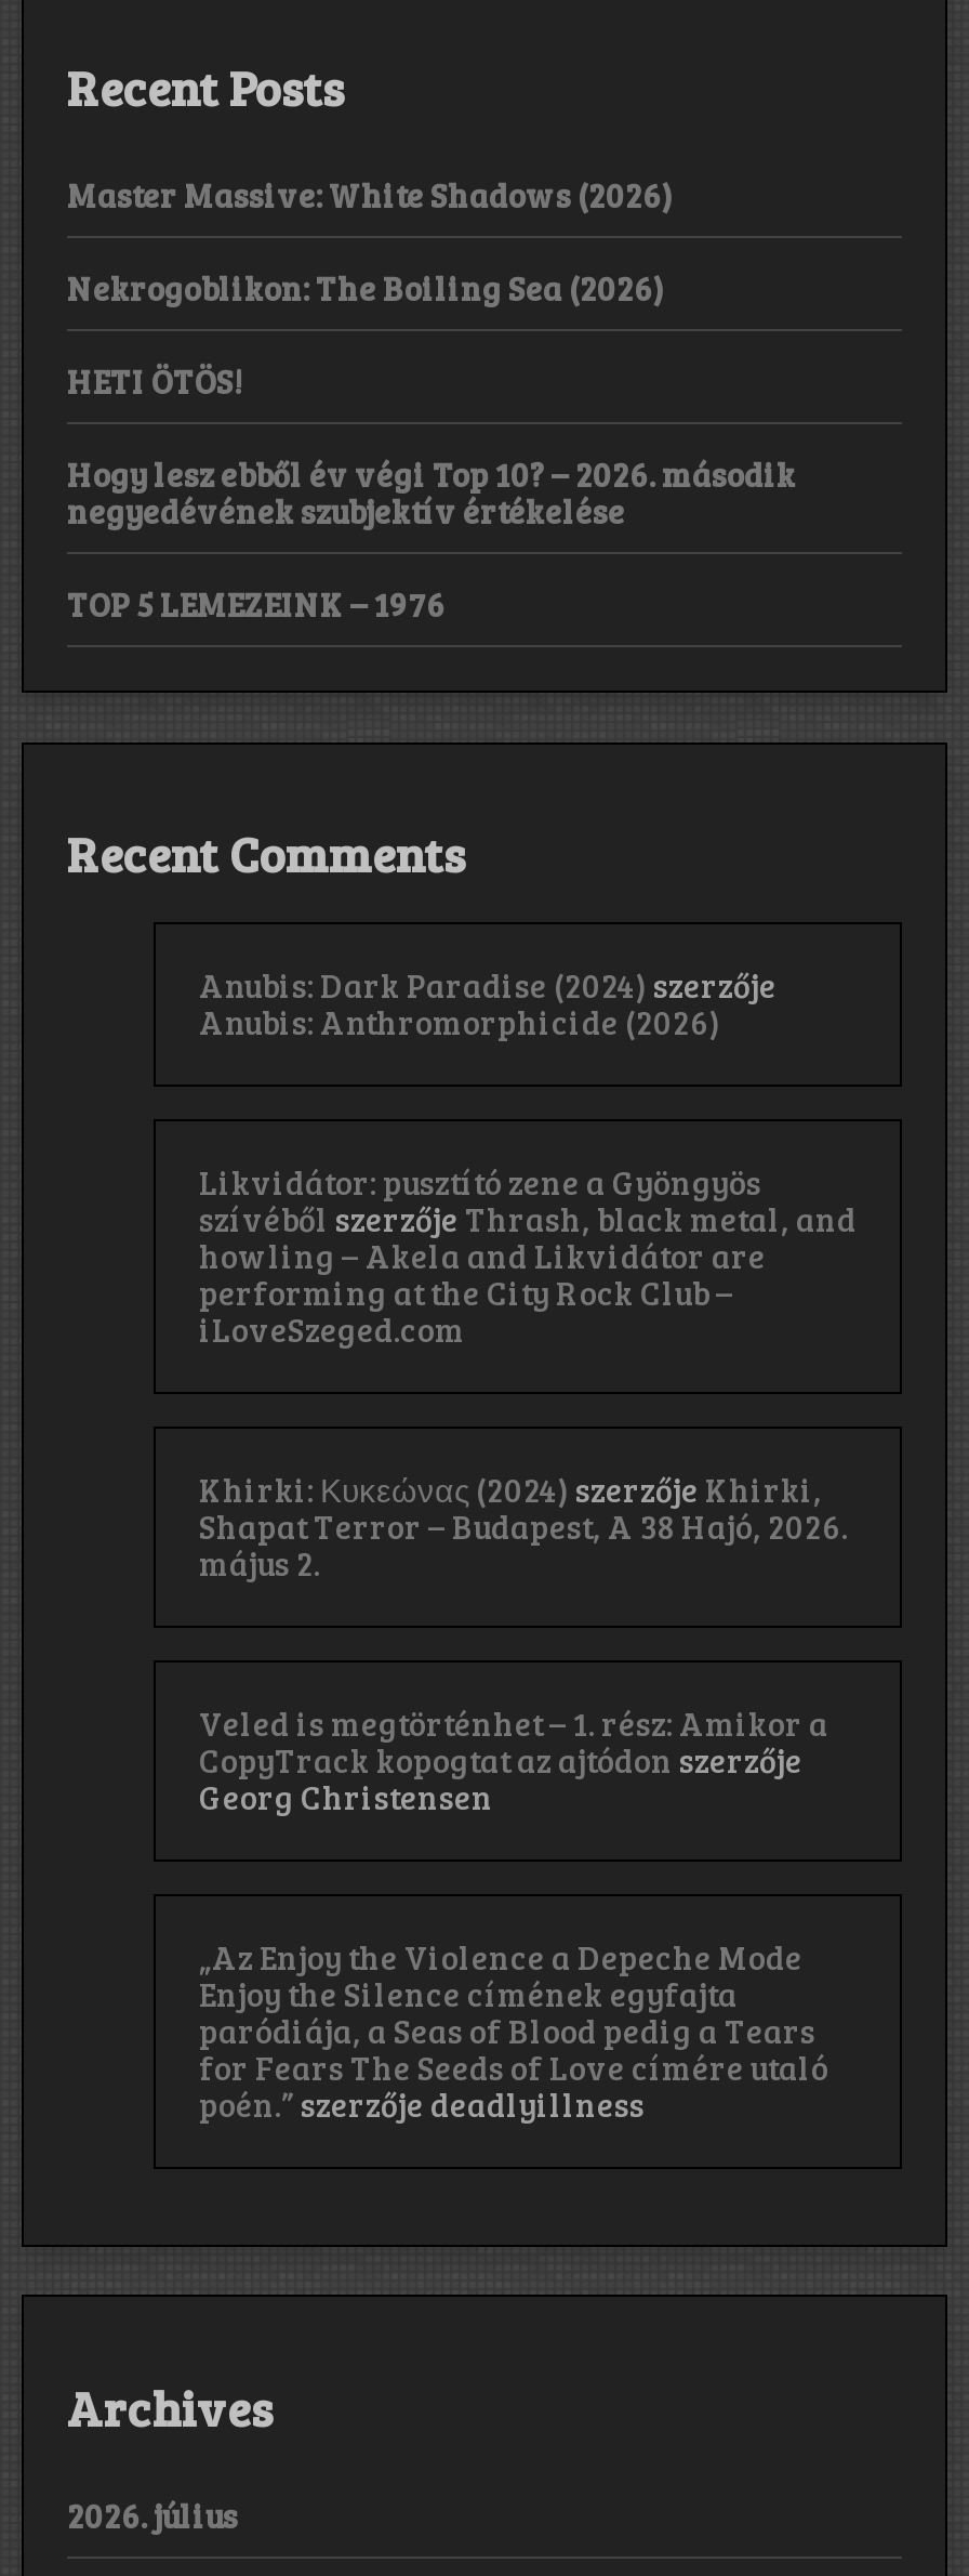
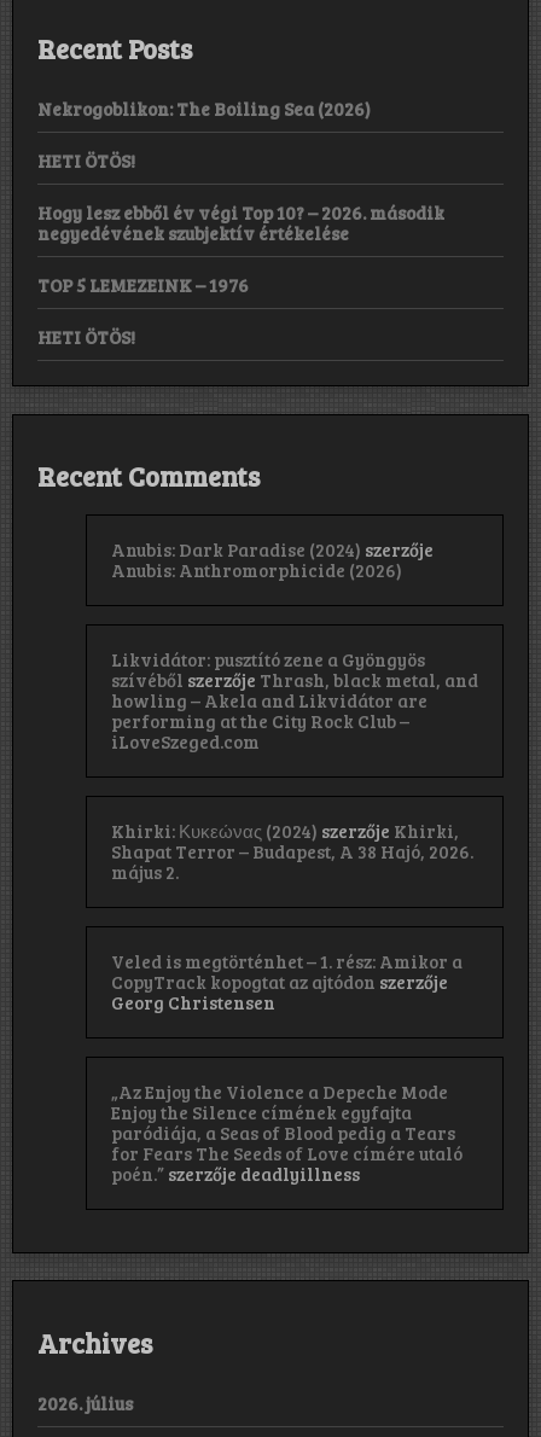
- Master Massive: White Shadows (2026)

moved up: Nekrogoblikon: The Boiling Sea (2026) | HETI ÖTÖS! | Hogy lesz ebből év végi Top 10? – 2026. második | negyedévének szubjektív értékelése | TOP 5 LEMEZEINK – 1976

+ HETI ÖTÖS!
